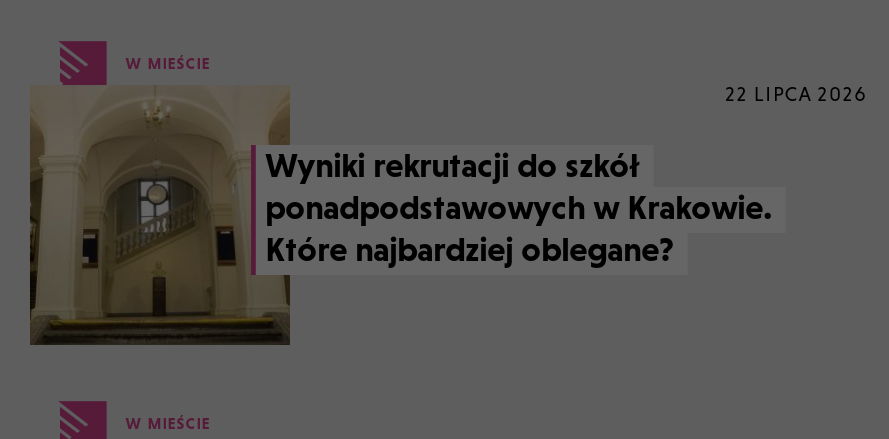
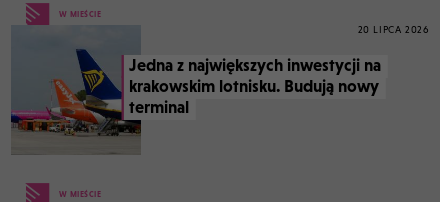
- [image]
- Wyniki rekrutacji do szkół
- ponadpodstawowych w Krakowie.
- Które najbardziej oblegane?
+ [image]
+ Jedna z największych inwestycji na
+ krakowskim lotnisku. Budują nowy
+ terminal

- 22 LIPCA 2026
+ 20 LIPCA 2026
